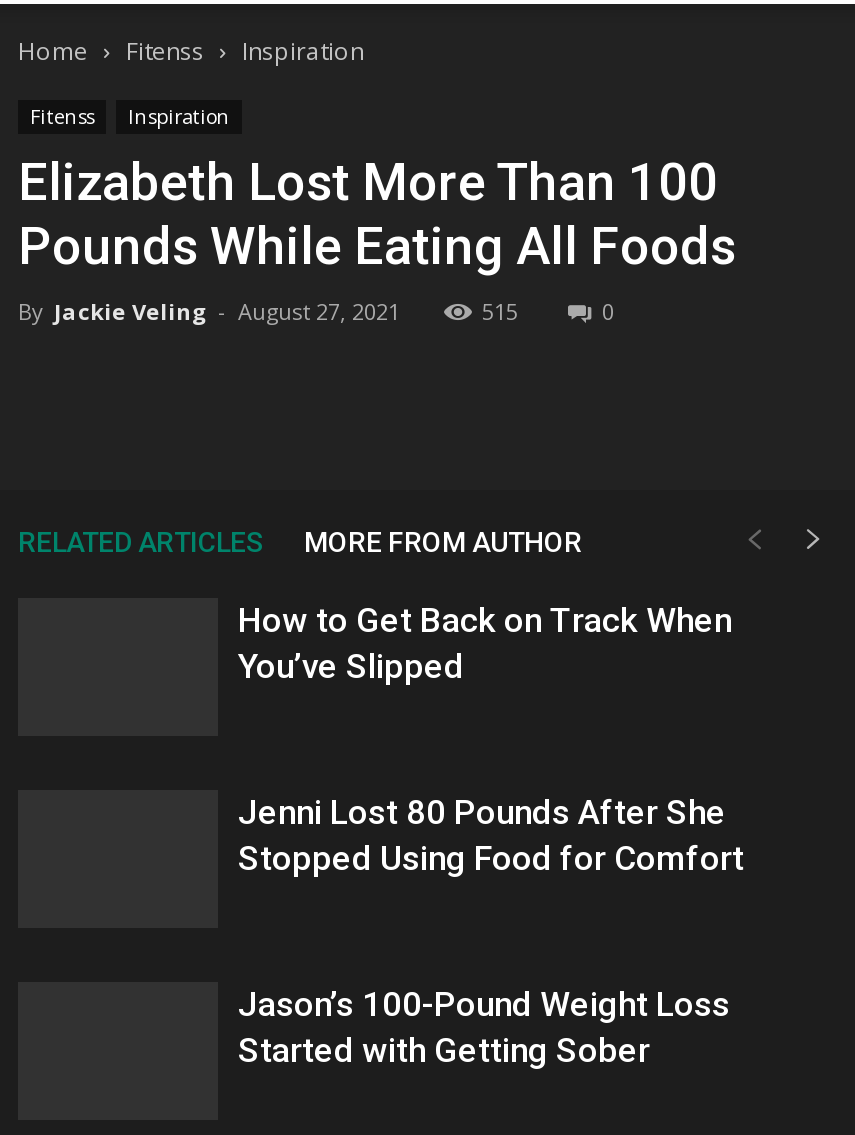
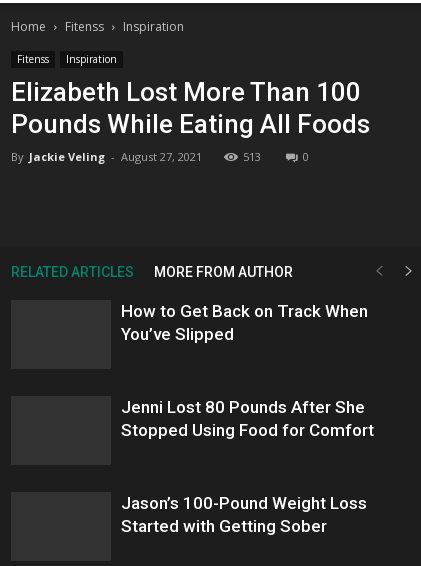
- 515
+ 513
